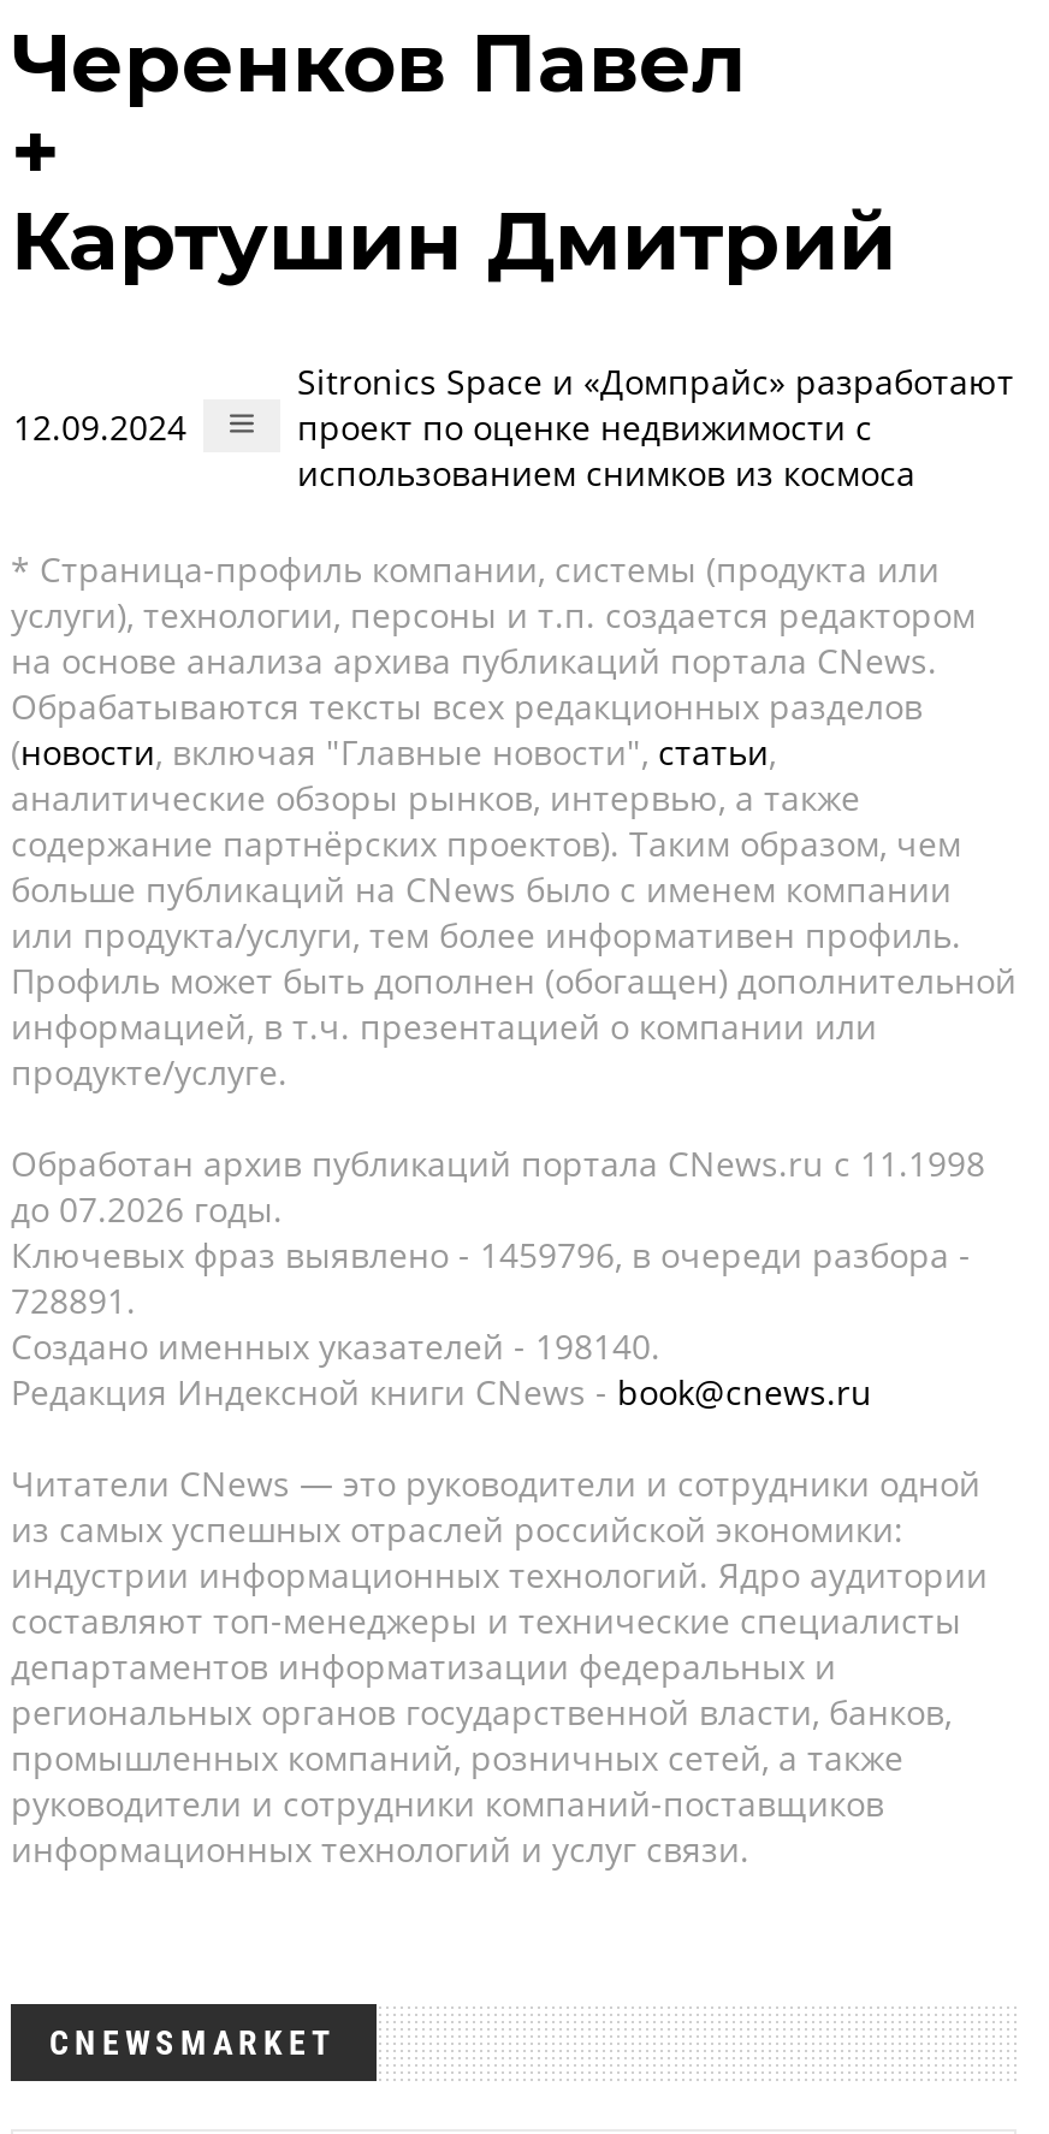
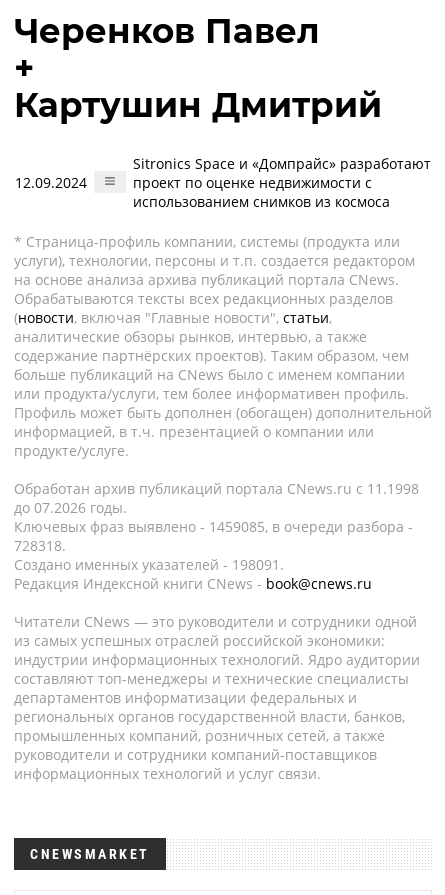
- Ключевых фраз выявлено - 1459796, в очереди разбора -
+ Ключевых фраз выявлено - 1459085, в очереди разбора -

- 728891.
+ 728318.

- Создано именных указателей - 198140.
+ Создано именных указателей - 198091.
